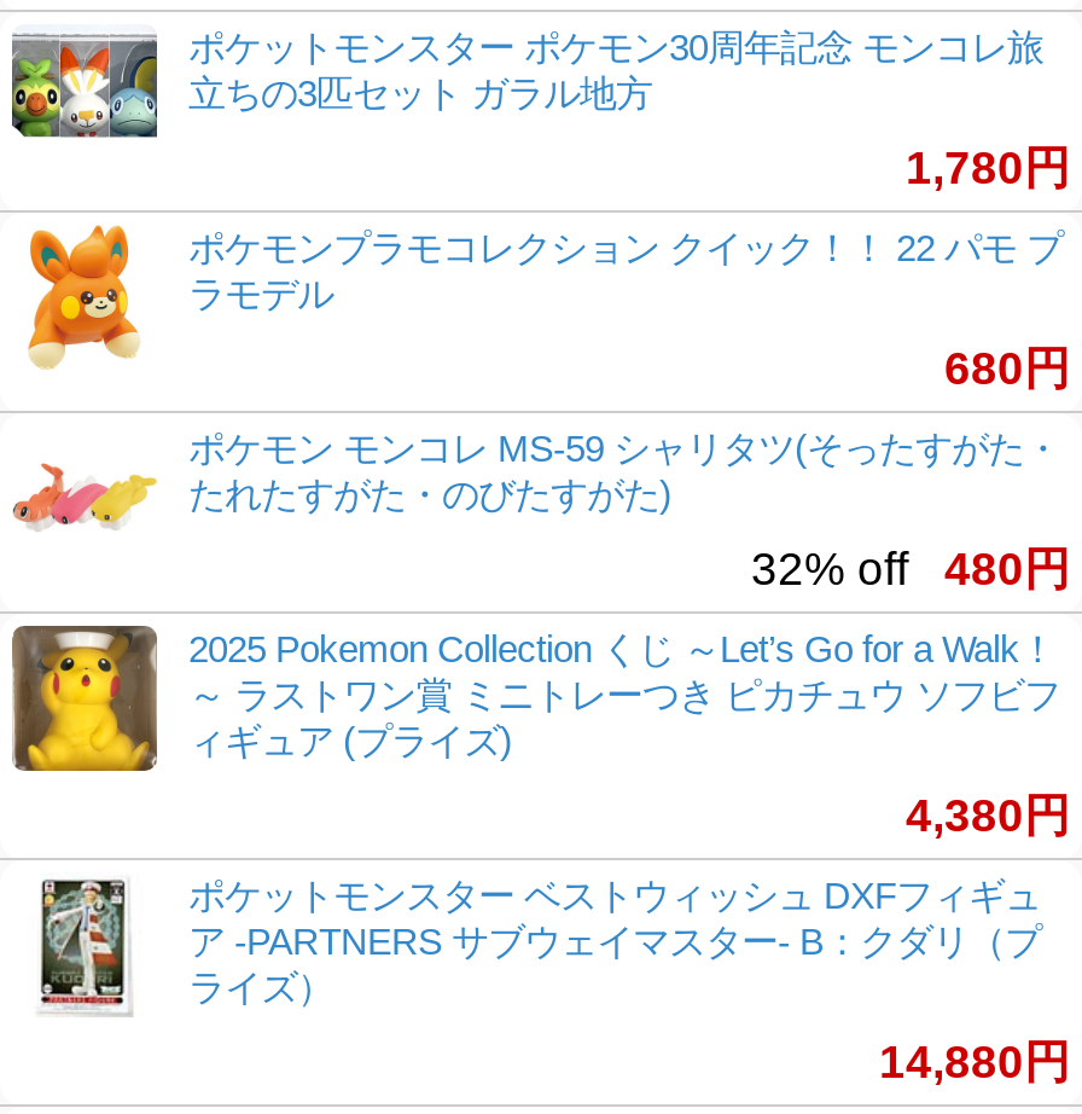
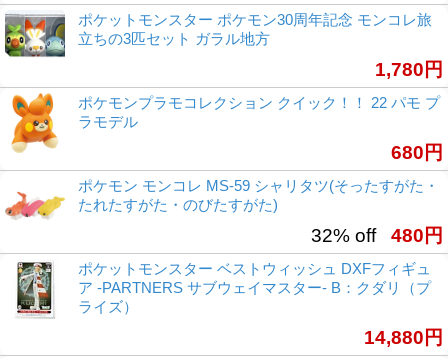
- [image]
- 2025 Pokemon Collection くじ ～Let’s Go for a Walk！
- ～ ラストワン賞 ミニトレーつき ピカチュウ ソフビフ
- ィギュア (プライズ)
- 4,380円
